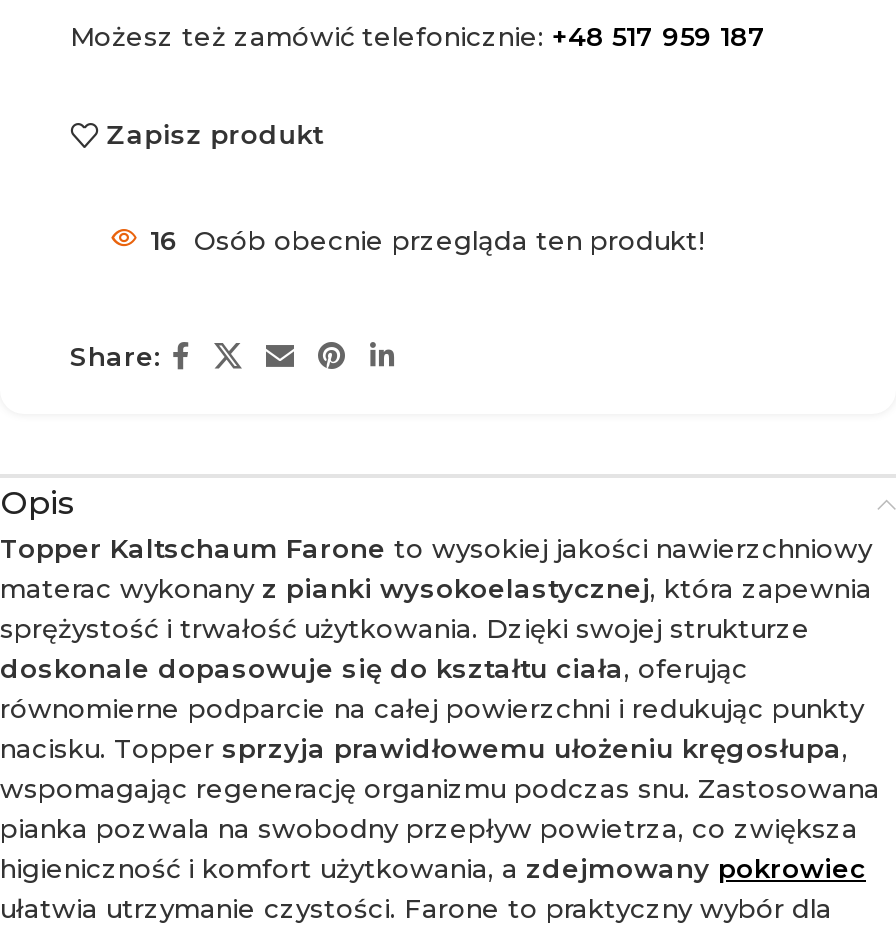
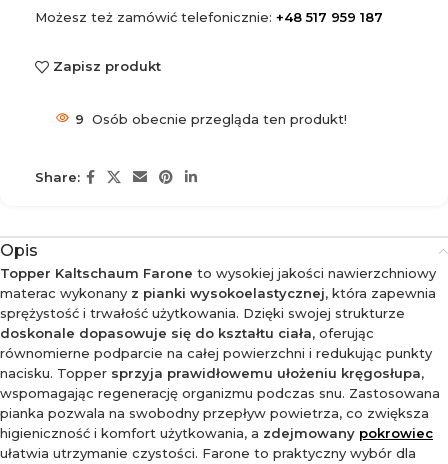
- 16 Osób obecnie przegląda ten produkt!
+ 9 Osób obecnie przegląda ten produkt!
